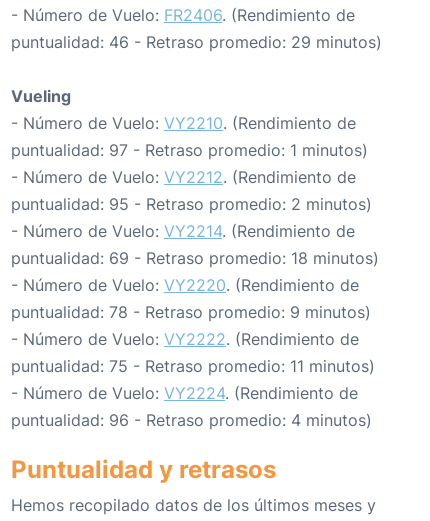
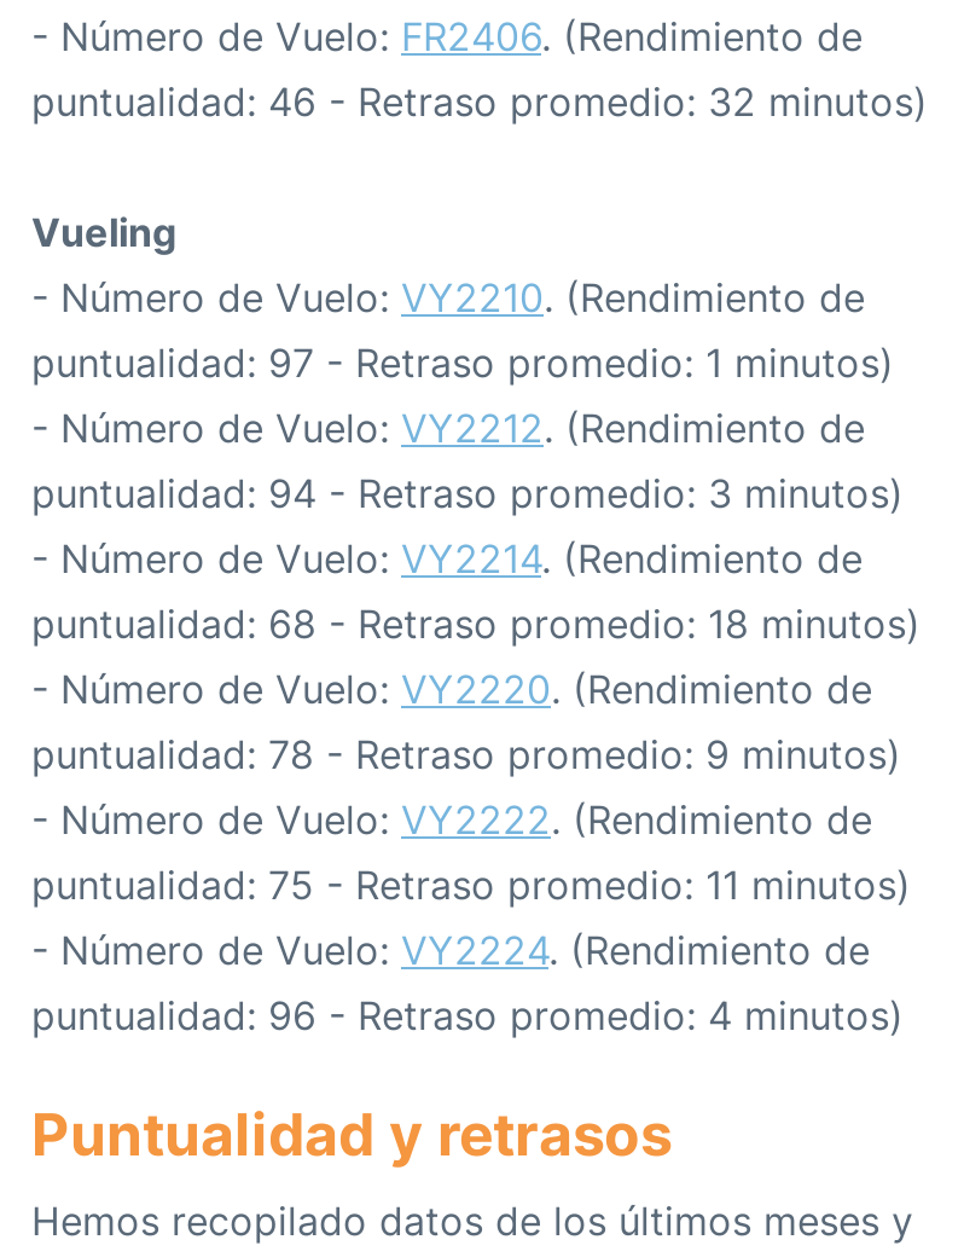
- puntualidad: 46 - Retraso promedio: 29 minutos)
+ puntualidad: 46 - Retraso promedio: 32 minutos)

- puntualidad: 95 - Retraso promedio: 2 minutos)
+ puntualidad: 94 - Retraso promedio: 3 minutos)

- puntualidad: 69 - Retraso promedio: 18 minutos)
+ puntualidad: 68 - Retraso promedio: 18 minutos)
